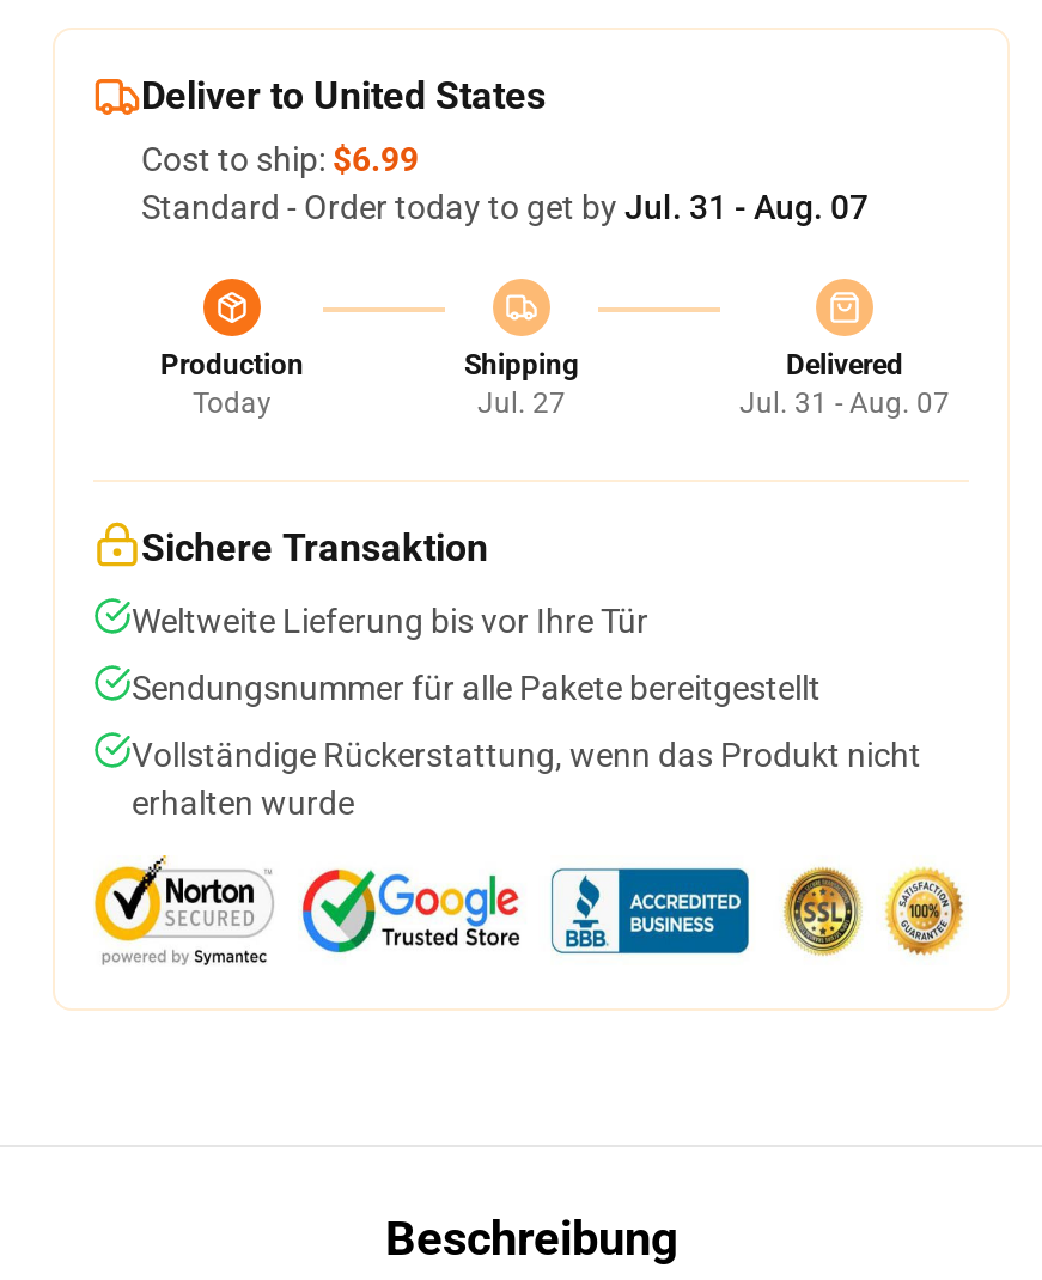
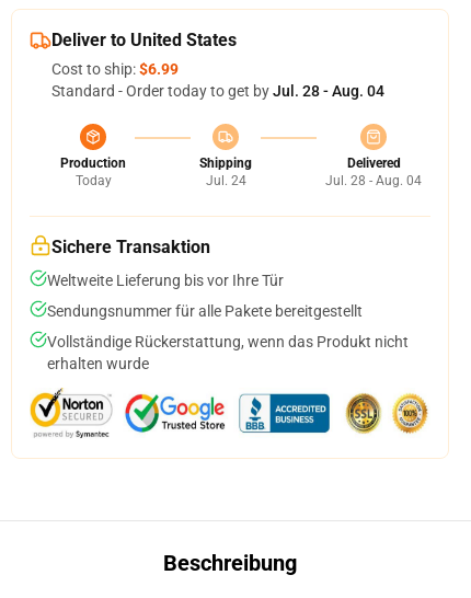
- Standard - Order today to get by Jul. 31 - Aug. 07
+ Standard - Order today to get by Jul. 28 - Aug. 04

- Jul. 27
+ Jul. 24

- Jul. 31 - Aug. 07
+ Jul. 28 - Aug. 04
